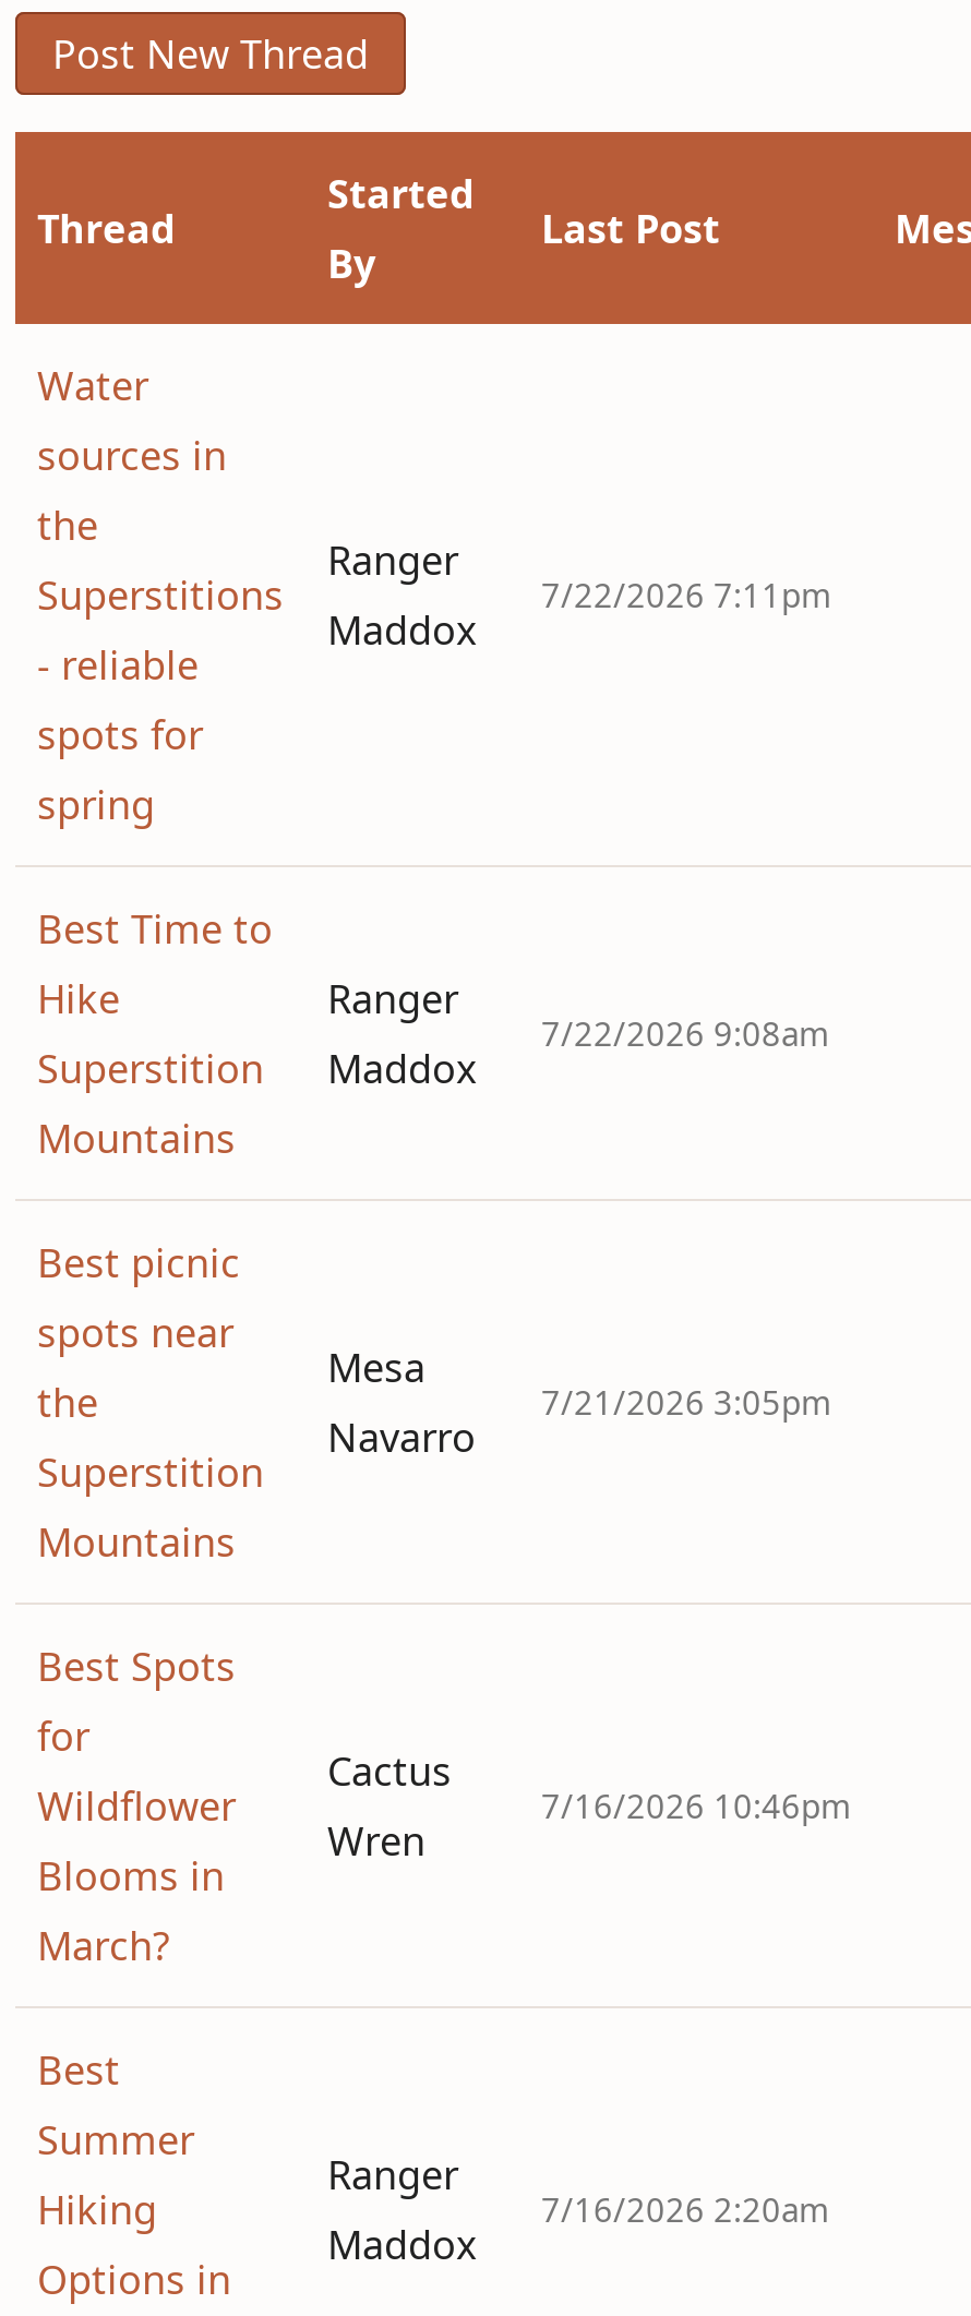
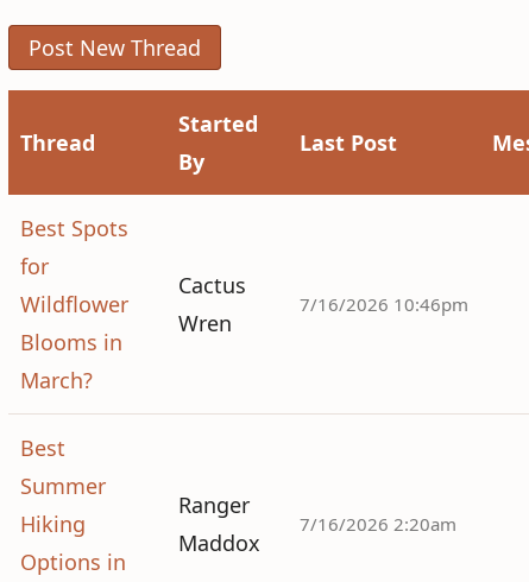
- Water
- sources in
- the
- Superstitions
- - reliable
- spots for
- spring

- Ranger
- Maddox

- 7/22/2026 7:11pm

- Best Time to
- Hike
- Superstition
- Mountains

- Ranger
- Maddox

- 7/22/2026 9:08am

- Best picnic
- spots near
- the
- Superstition
- Mountains

- Mesa
- Navarro

- 7/21/2026 3:05pm
